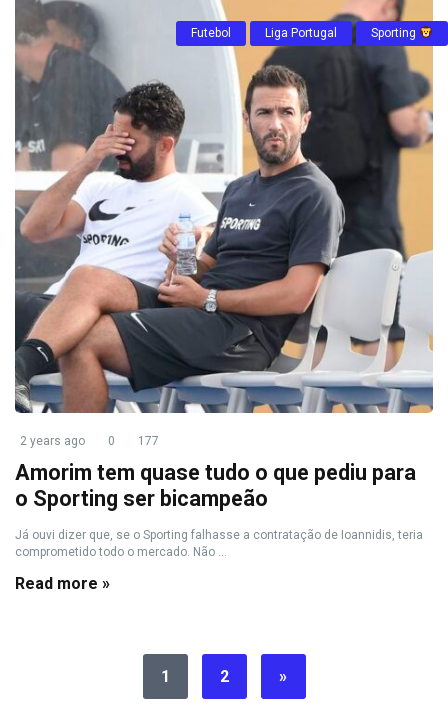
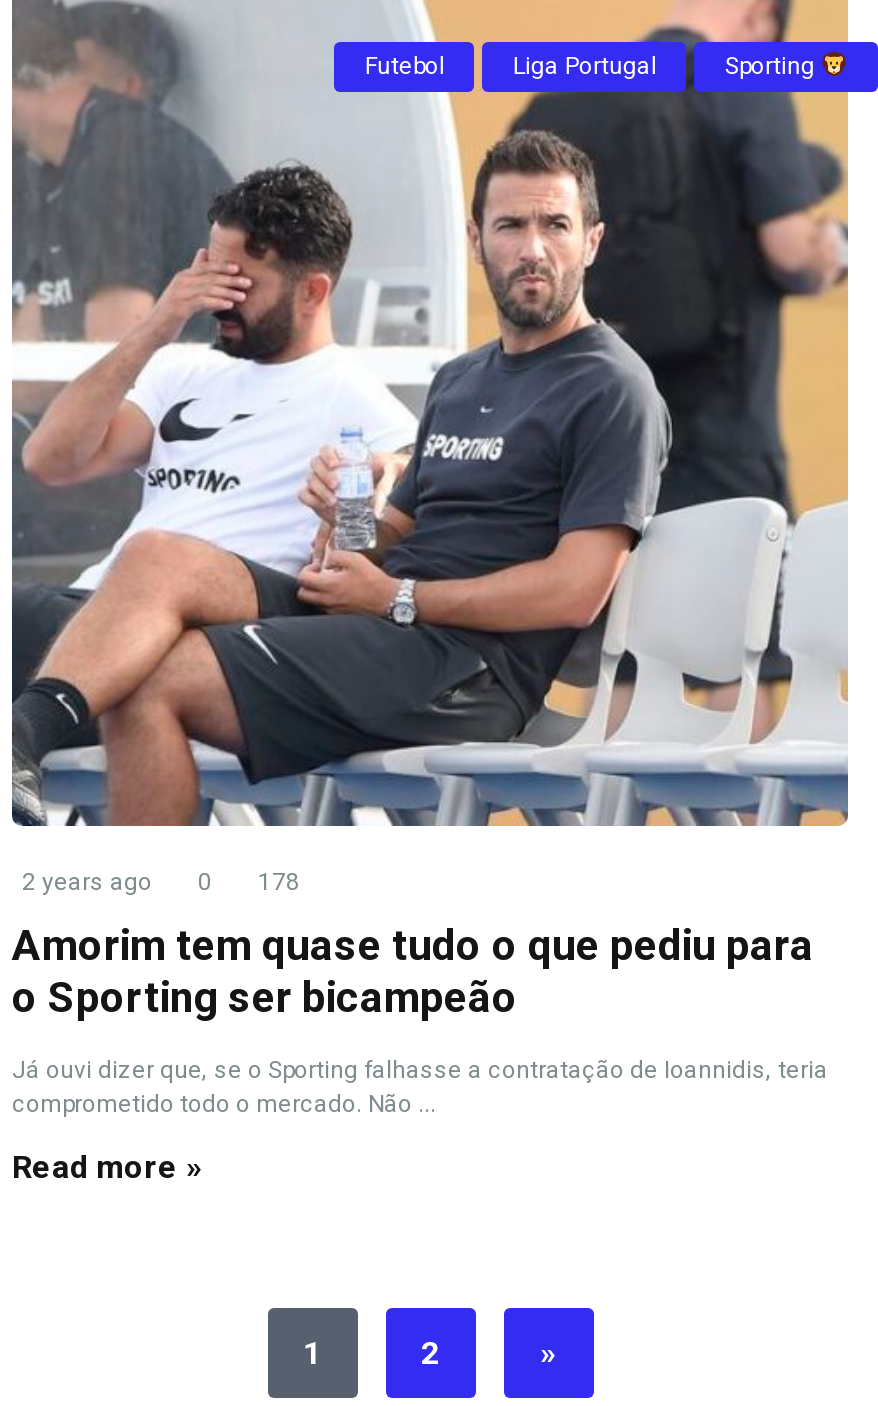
- 2 years ago 0 177
+ 2 years ago 0 178
